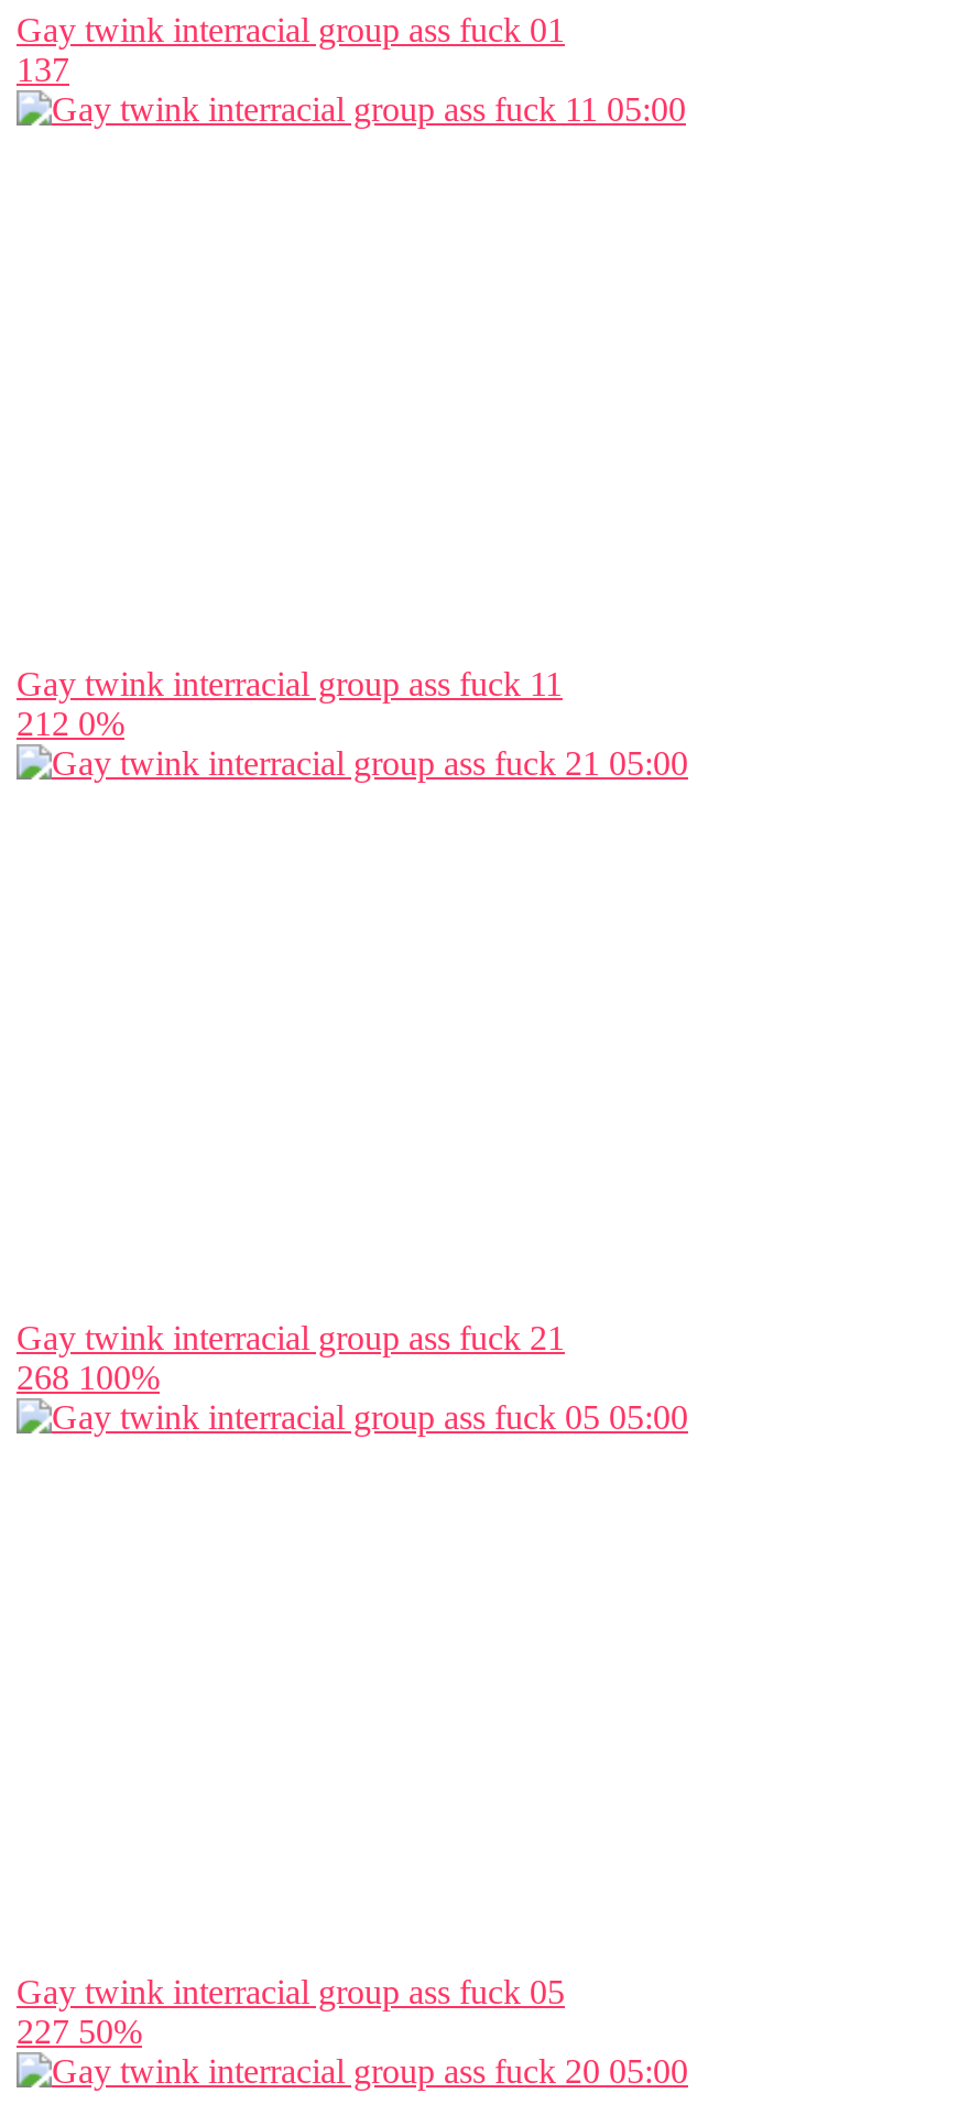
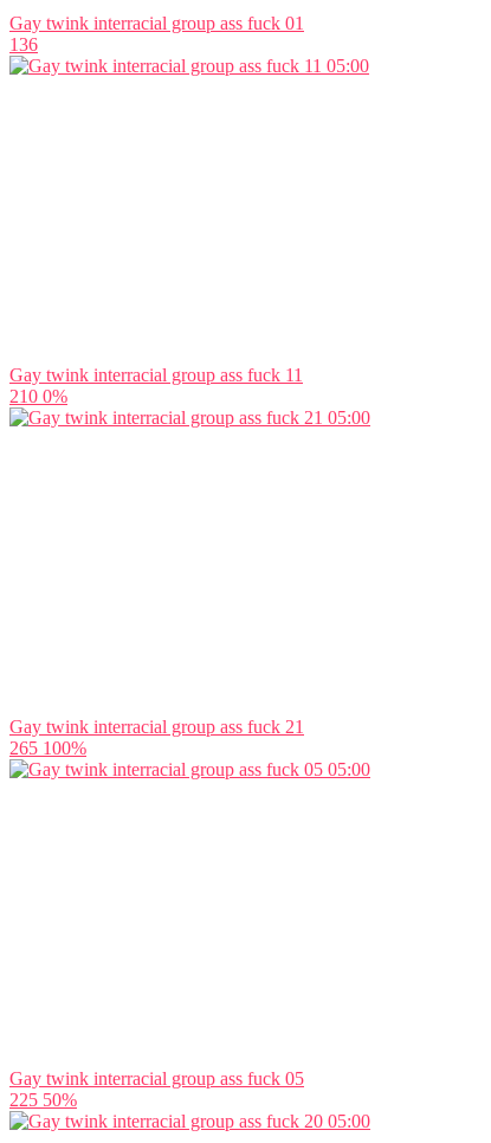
- 137
+ 136

- 212 0%
+ 210 0%

- 268 100%
+ 265 100%

- 227 50%
+ 225 50%
